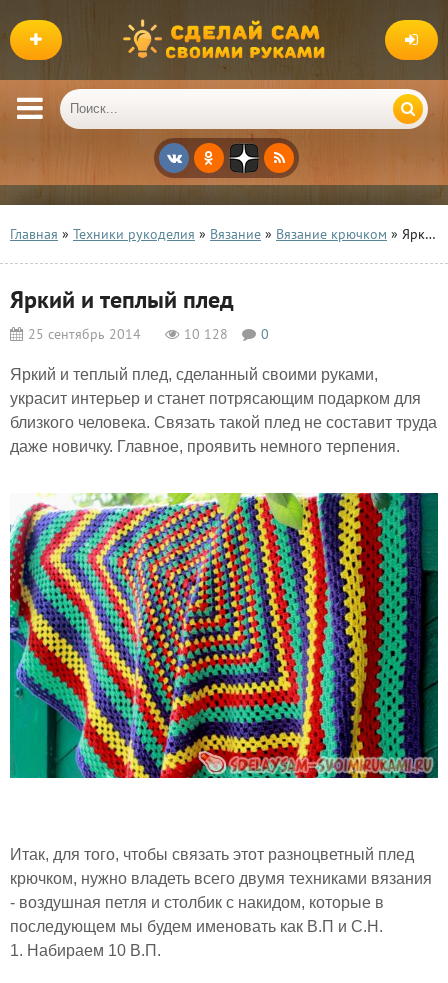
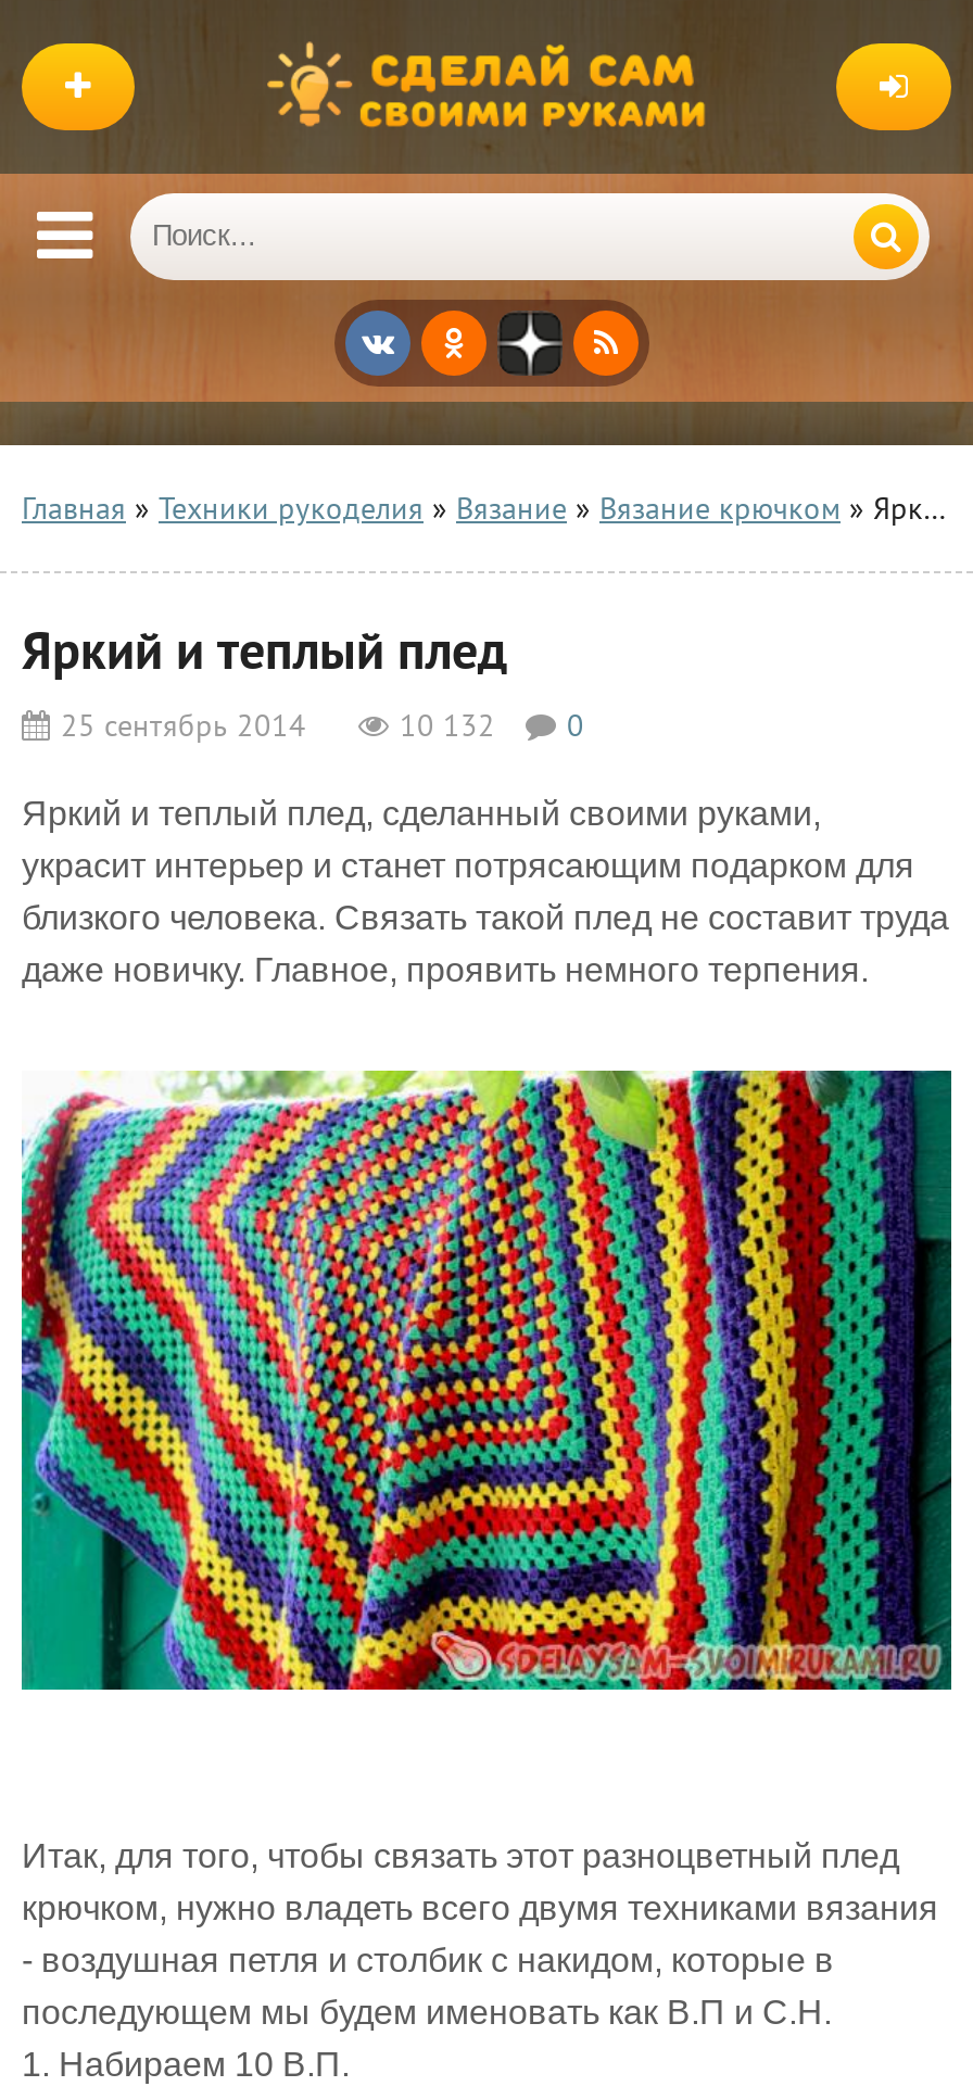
- 10 128 0
+ 10 132 0
